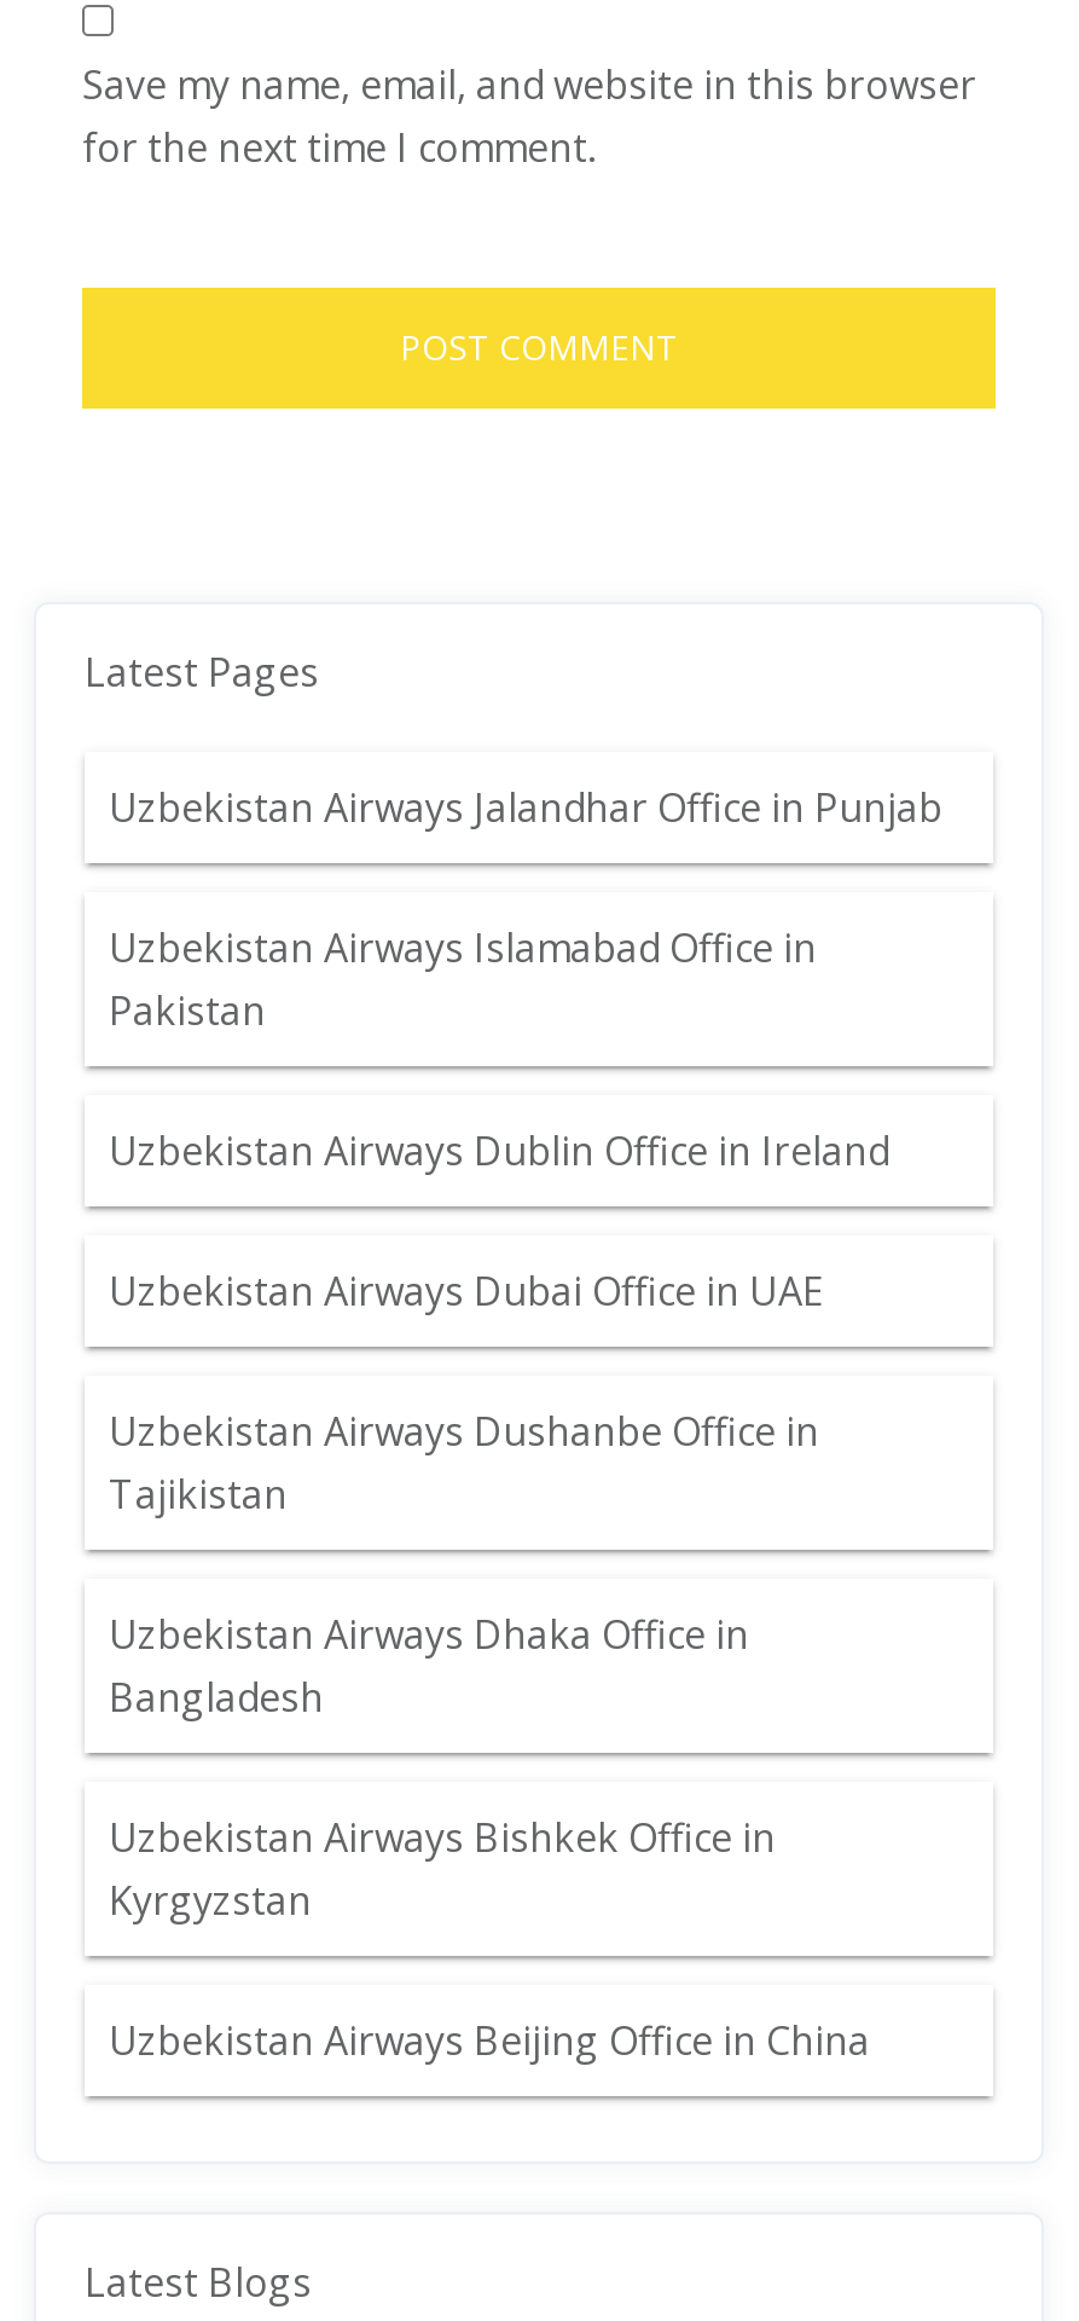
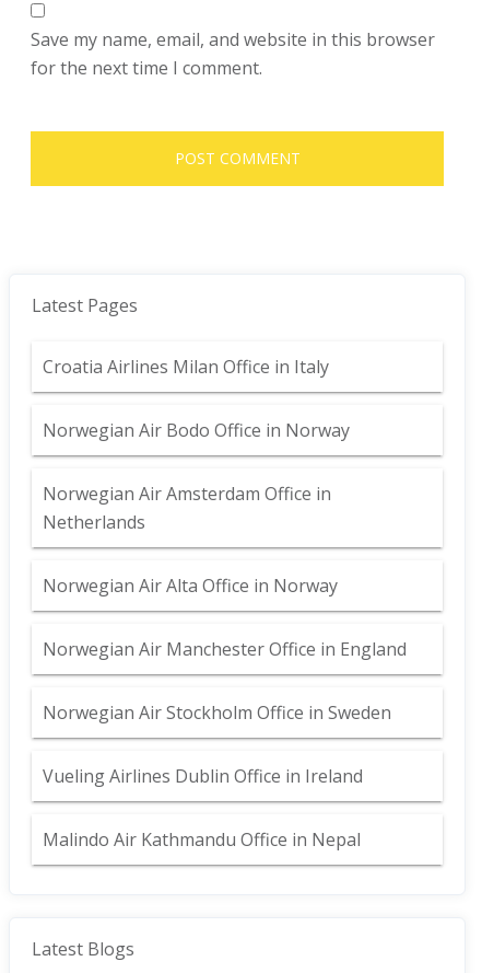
- Uzbekistan Airways Jalandhar Office in Punjab
+ Croatia Airlines Milan Office in Italy

- Uzbekistan Airways Islamabad Office in
- Pakistan
+ Norwegian Air Bodo Office in Norway

- Uzbekistan Airways Dublin Office in Ireland
+ Norwegian Air Amsterdam Office in
+ Netherlands

- Uzbekistan Airways Dubai Office in UAE
+ Norwegian Air Alta Office in Norway

- Uzbekistan Airways Dushanbe Office in
- Tajikistan
+ Norwegian Air Manchester Office in England

- Uzbekistan Airways Dhaka Office in
- Bangladesh
+ Norwegian Air Stockholm Office in Sweden

- Uzbekistan Airways Bishkek Office in
- Kyrgyzstan
+ Vueling Airlines Dublin Office in Ireland

- Uzbekistan Airways Beijing Office in China
+ Malindo Air Kathmandu Office in Nepal
